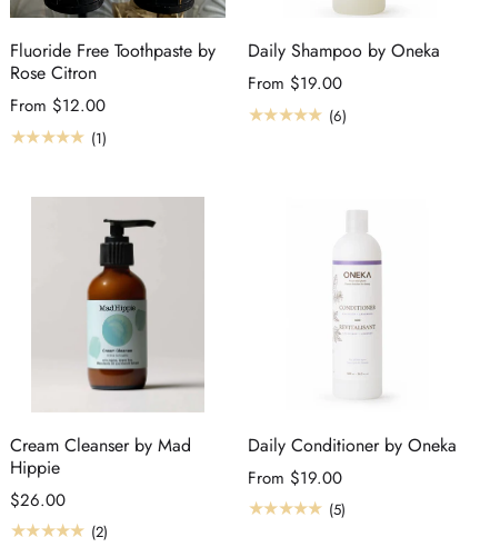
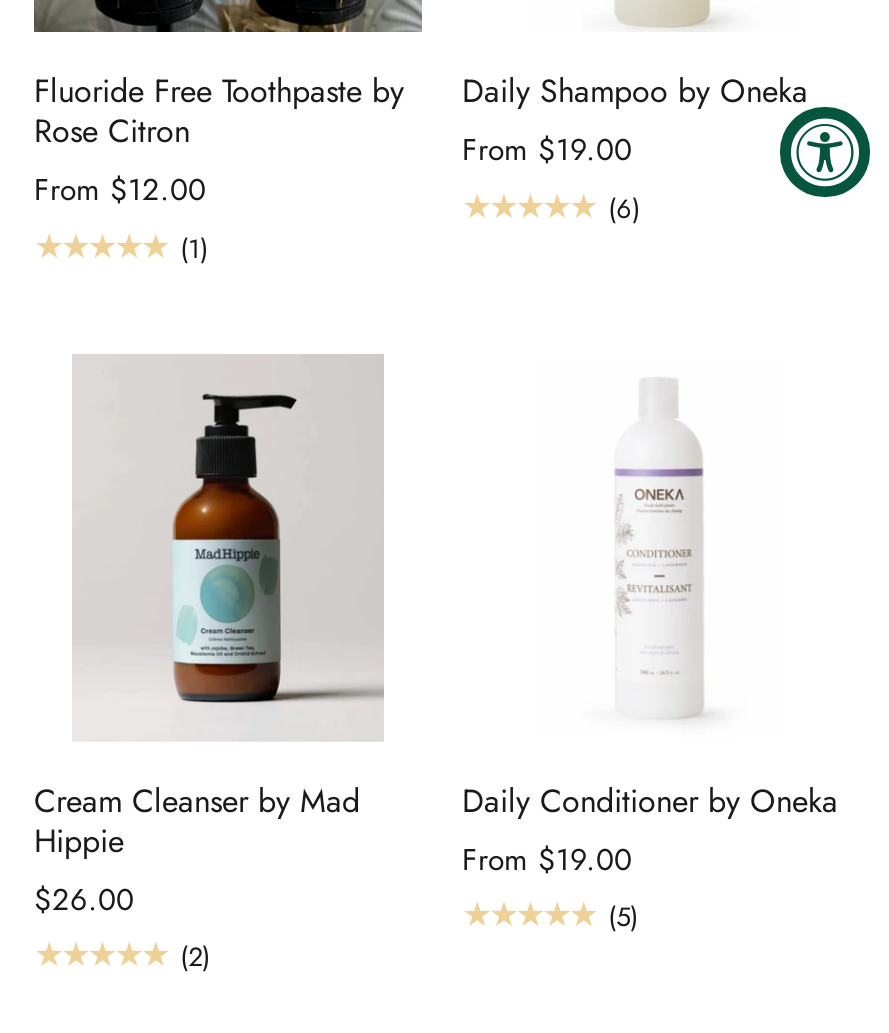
+ [image]
